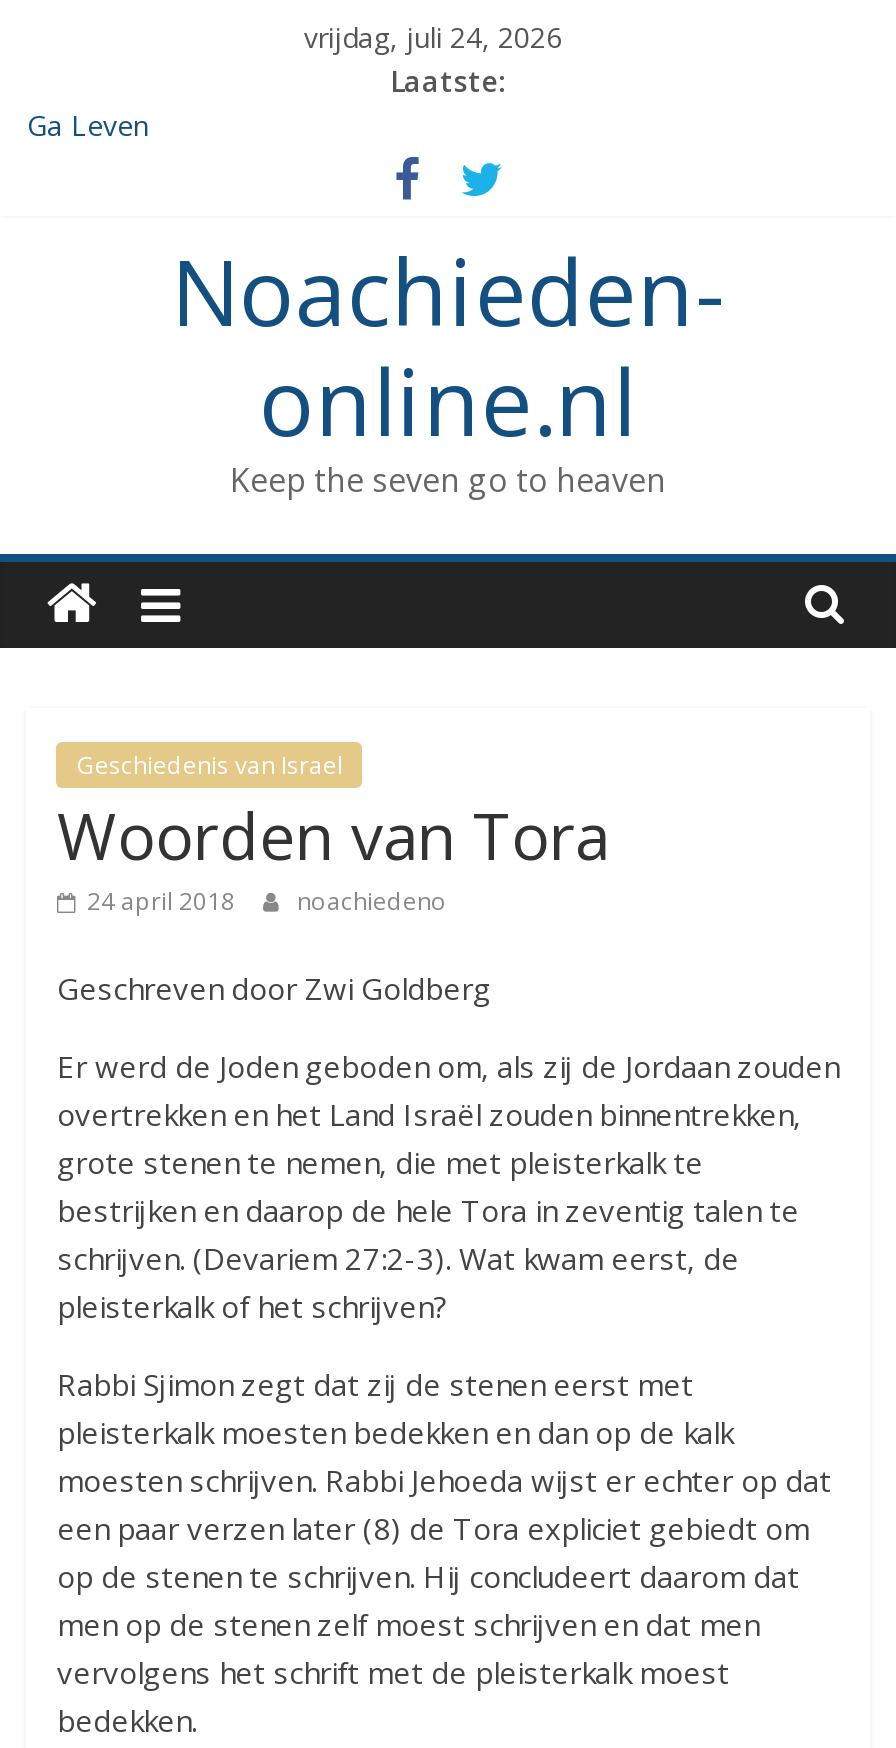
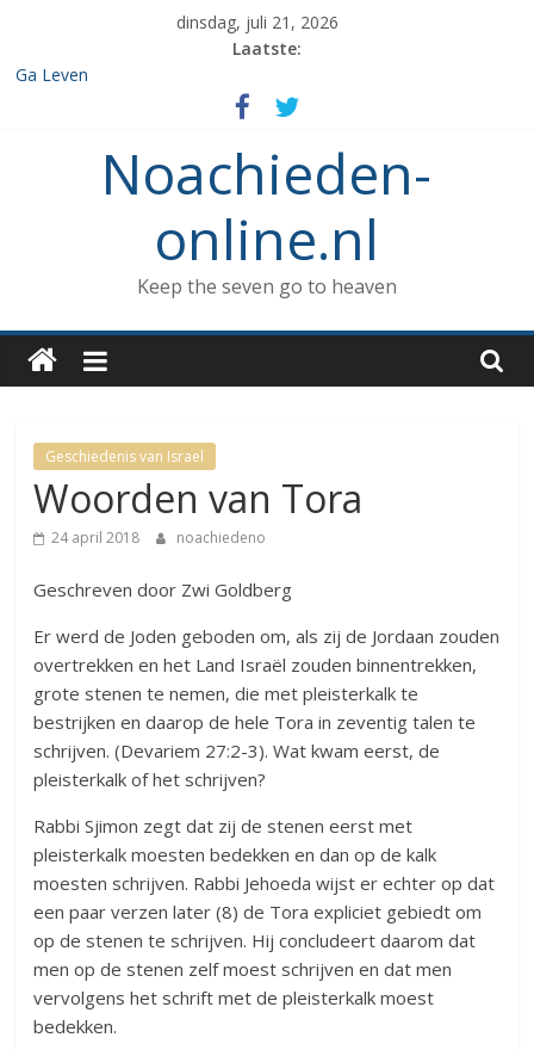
- vrijdag, juli 24, 2026
+ dinsdag, juli 21, 2026
